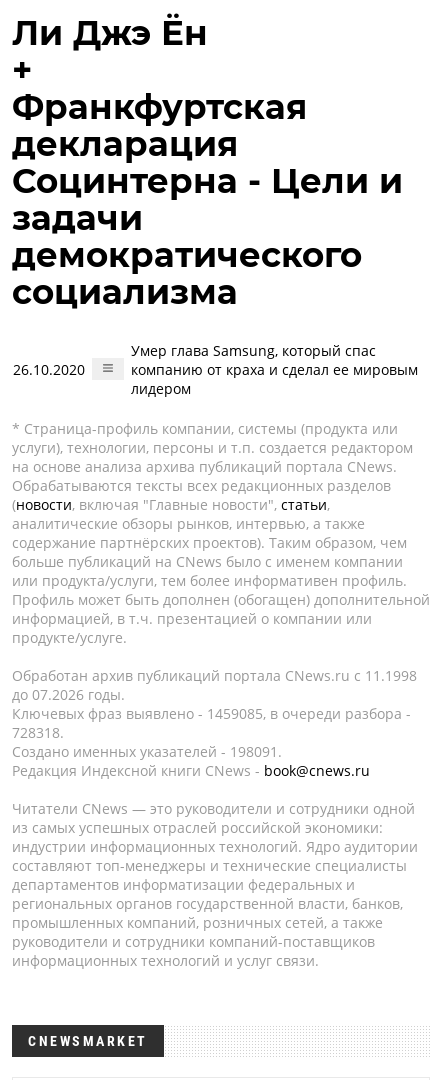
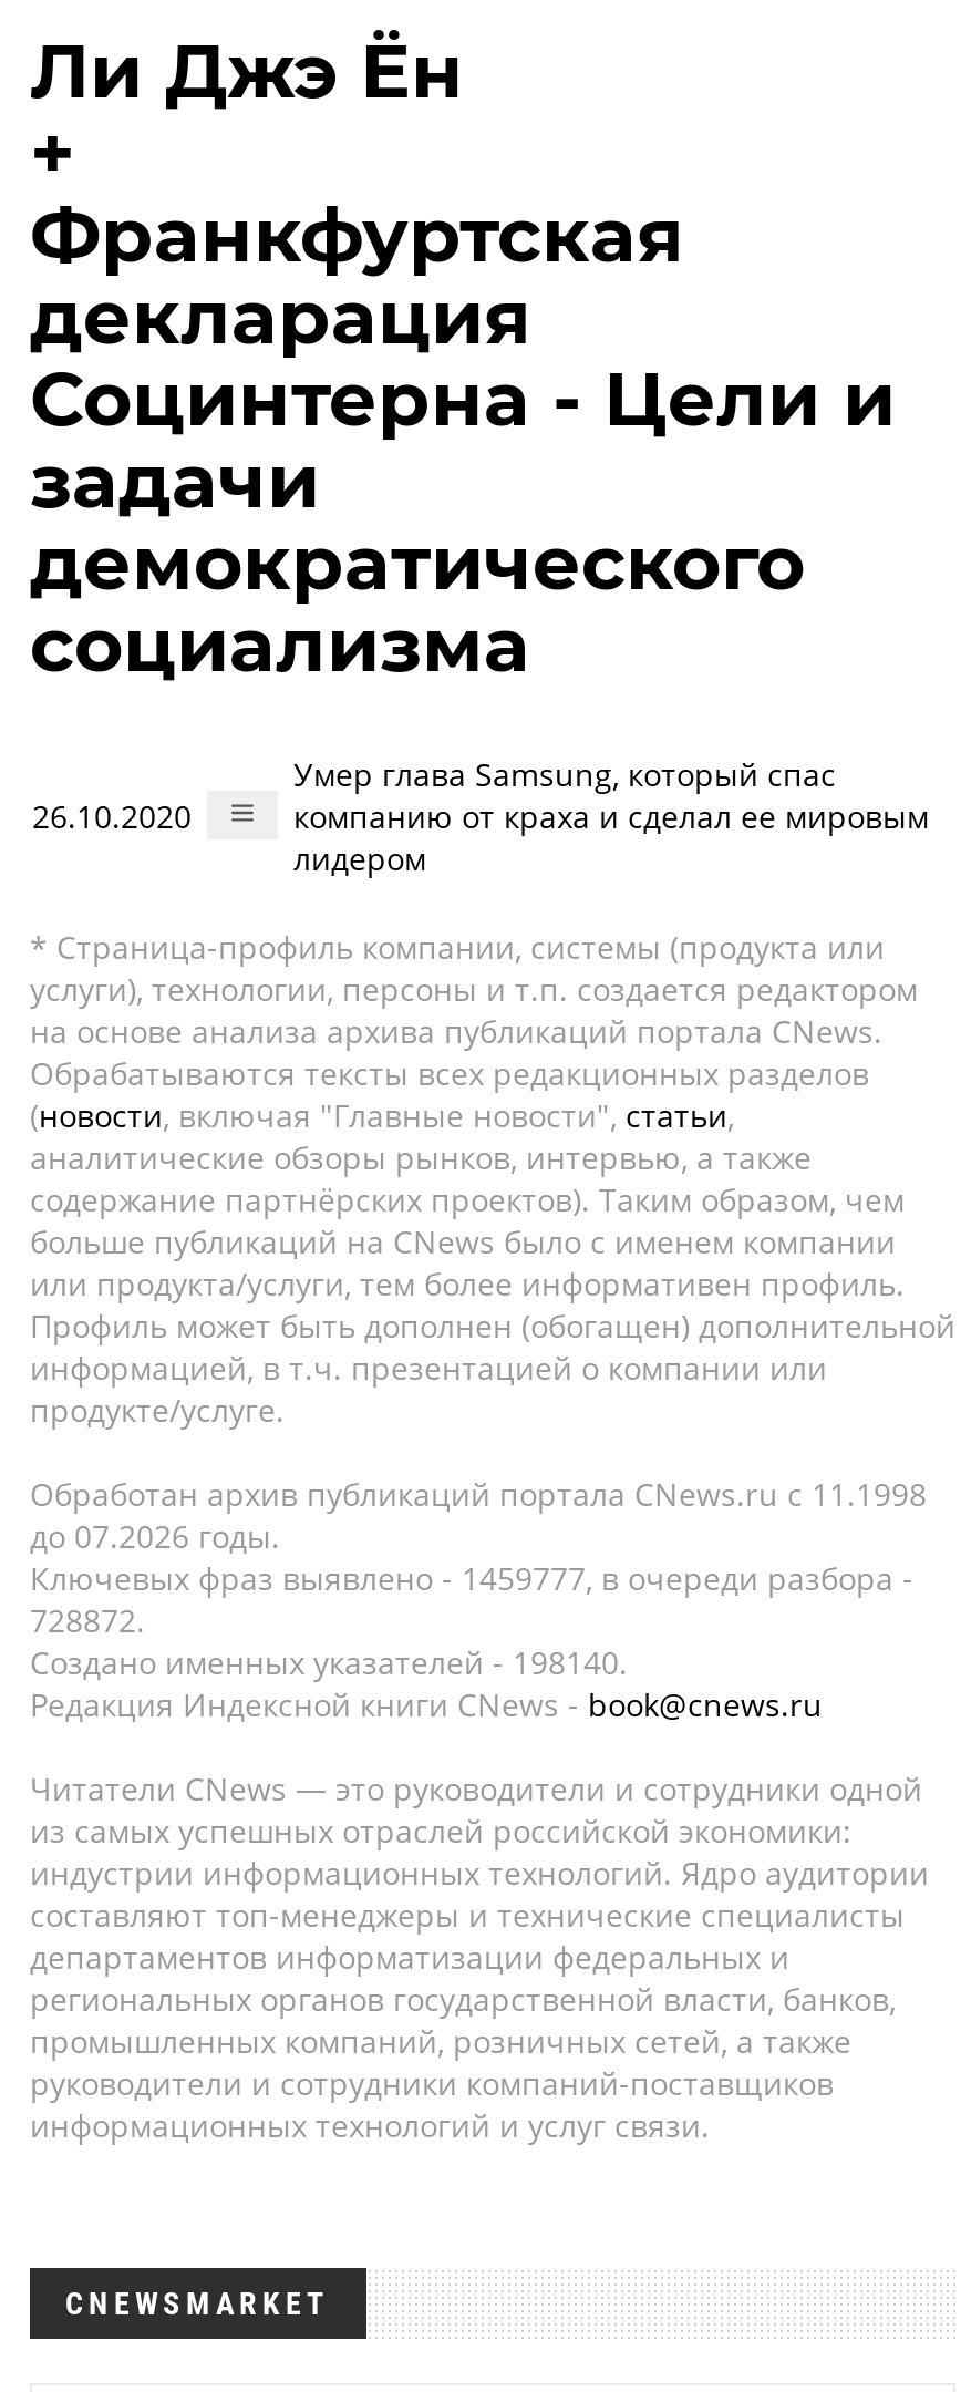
- Ключевых фраз выявлено - 1459085, в очереди разбора -
+ Ключевых фраз выявлено - 1459777, в очереди разбора -

- 728318.
+ 728872.

- Создано именных указателей - 198091.
+ Создано именных указателей - 198140.
